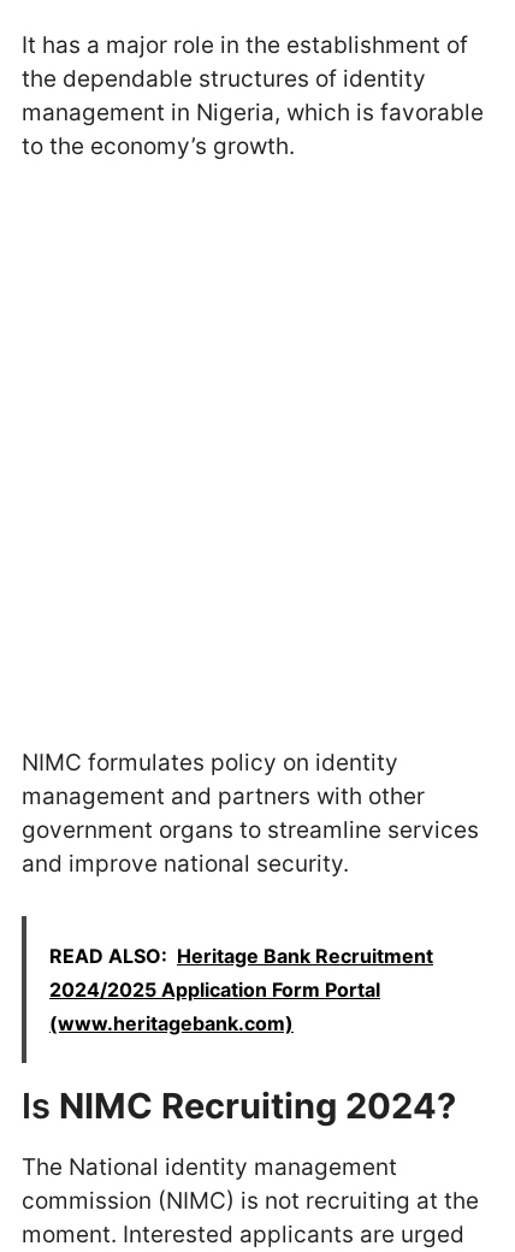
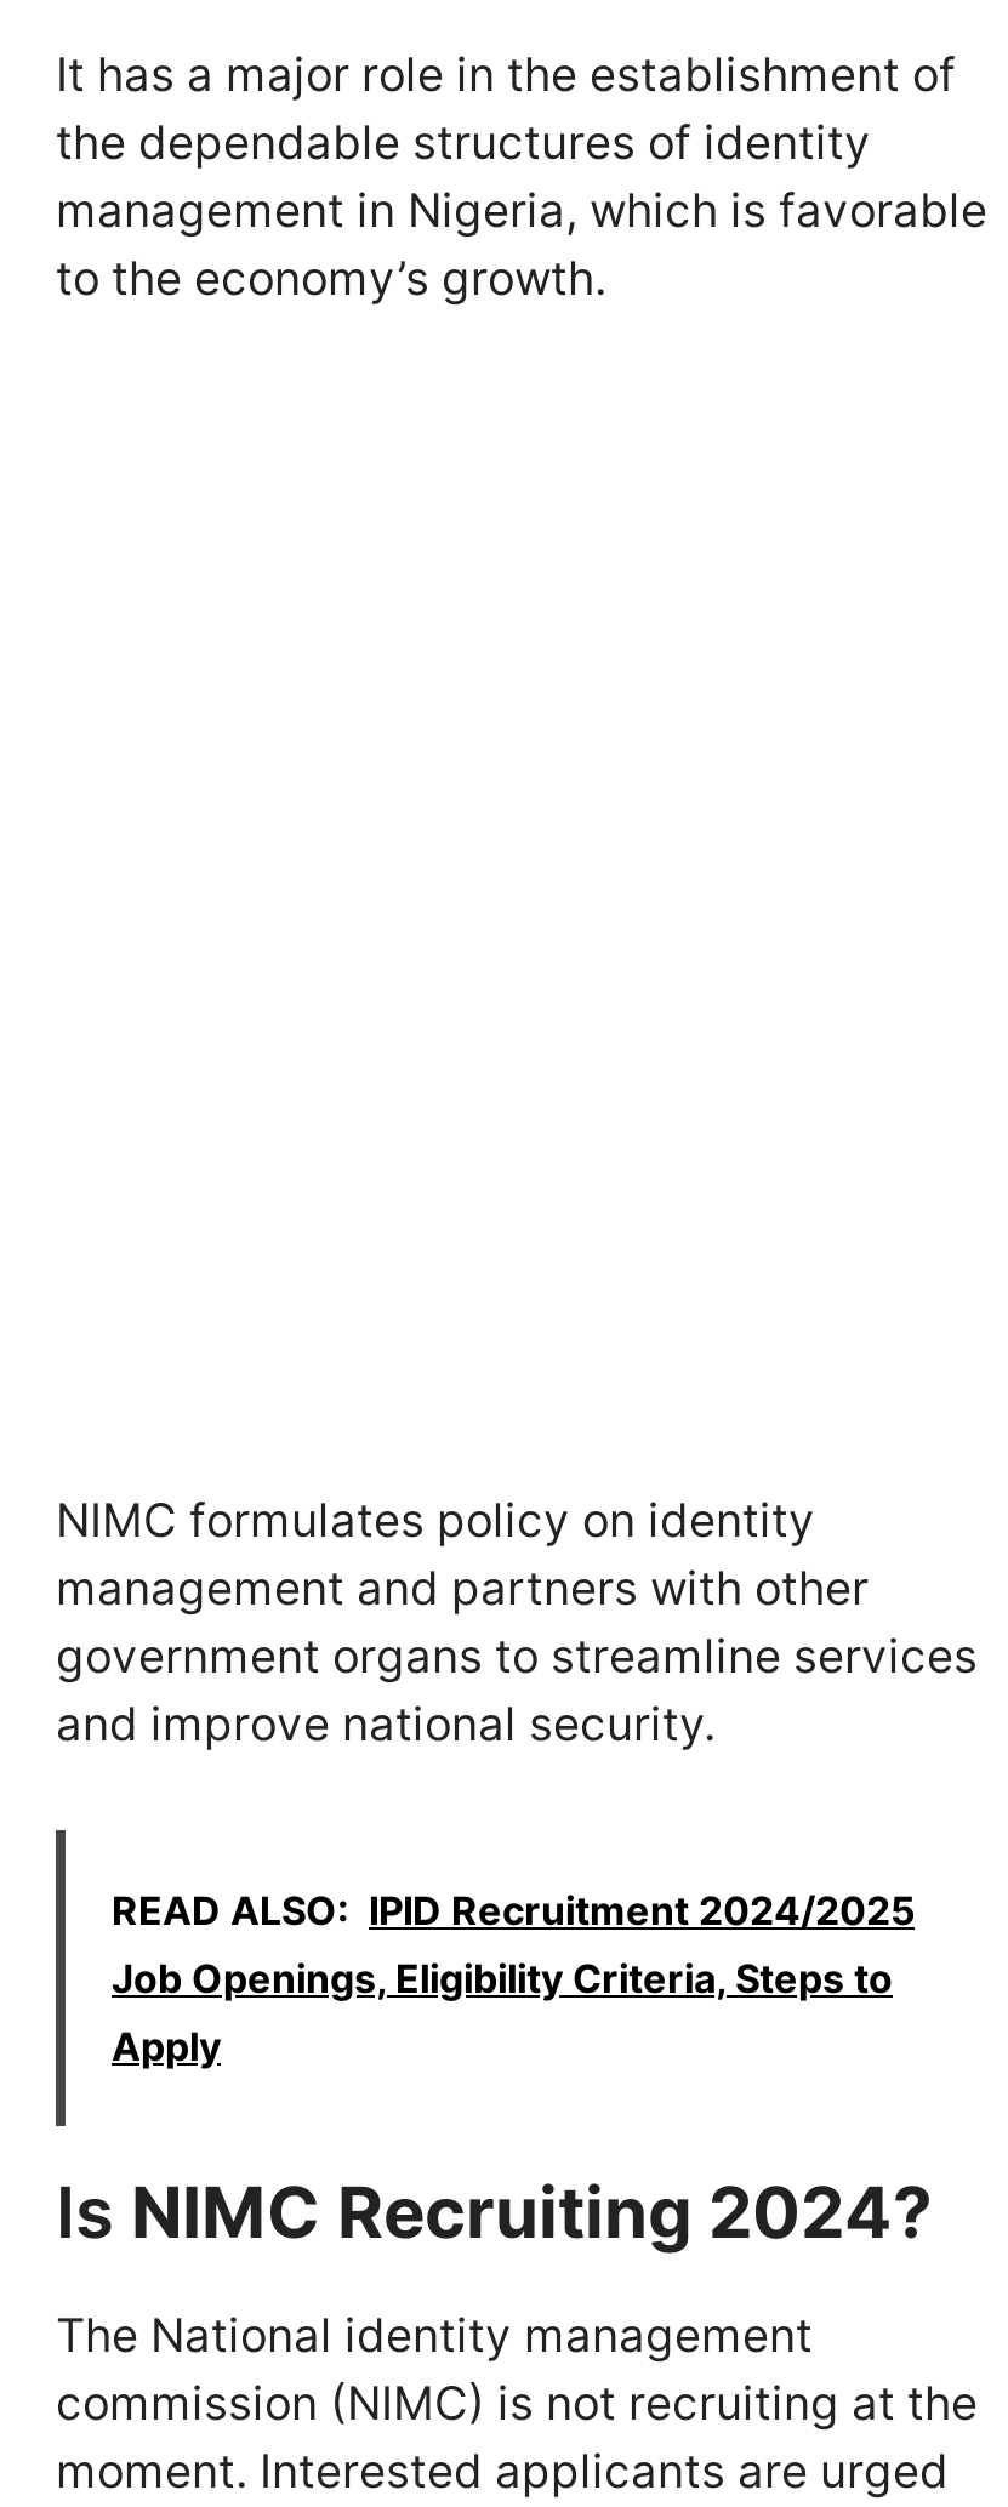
- READ ALSO: Heritage Bank Recruitment
- 2024/2025 Application Form Portal
- (www.heritagebank.com)
+ READ ALSO: IPID Recruitment 2024/2025
+ Job Openings, Eligibility Criteria, Steps to
+ Apply
